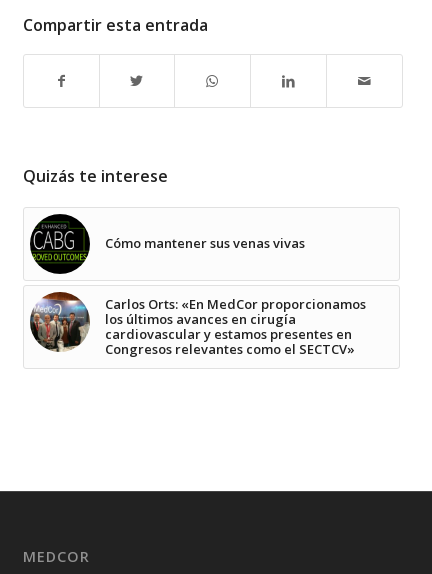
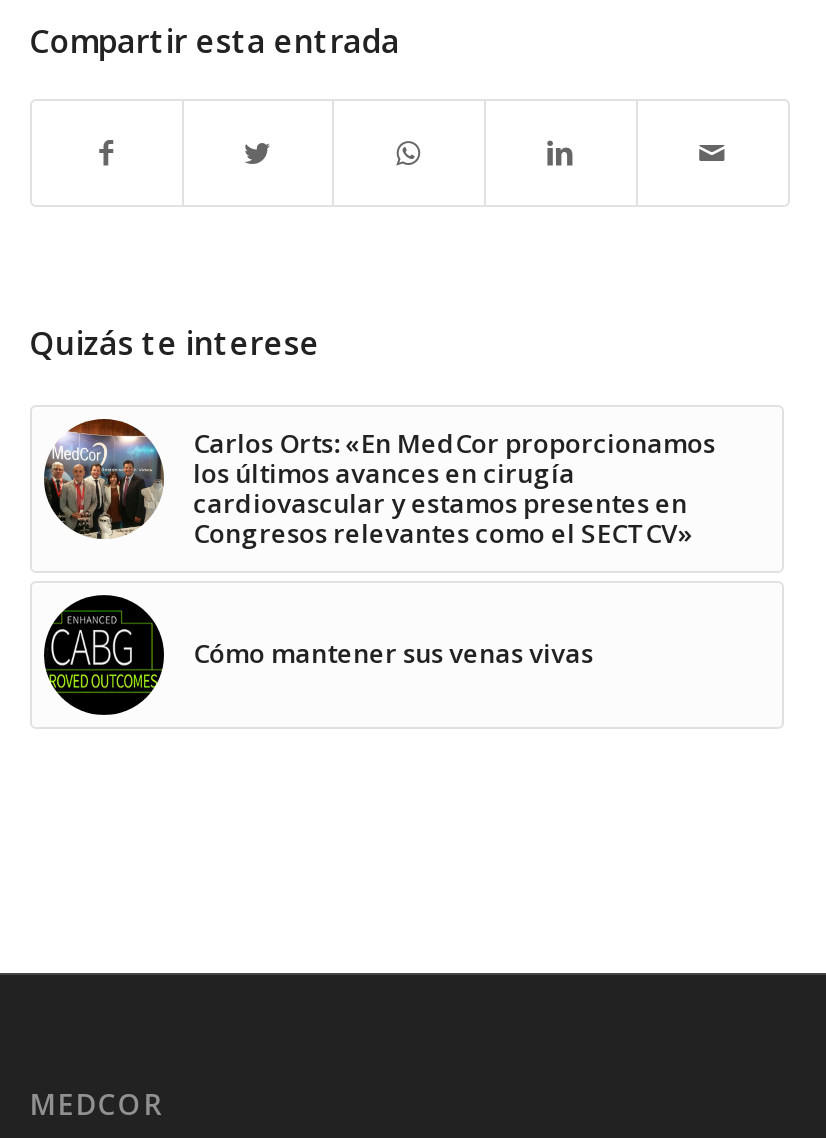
moved down: [image] | Cómo mantener sus venas vivas

moved up: [image] | Carlos Orts: «En MedCor proporcionamos | los últimos avances en cirugía | cardiovascular y estamos presentes en | Congresos relevantes como el SECTCV»
